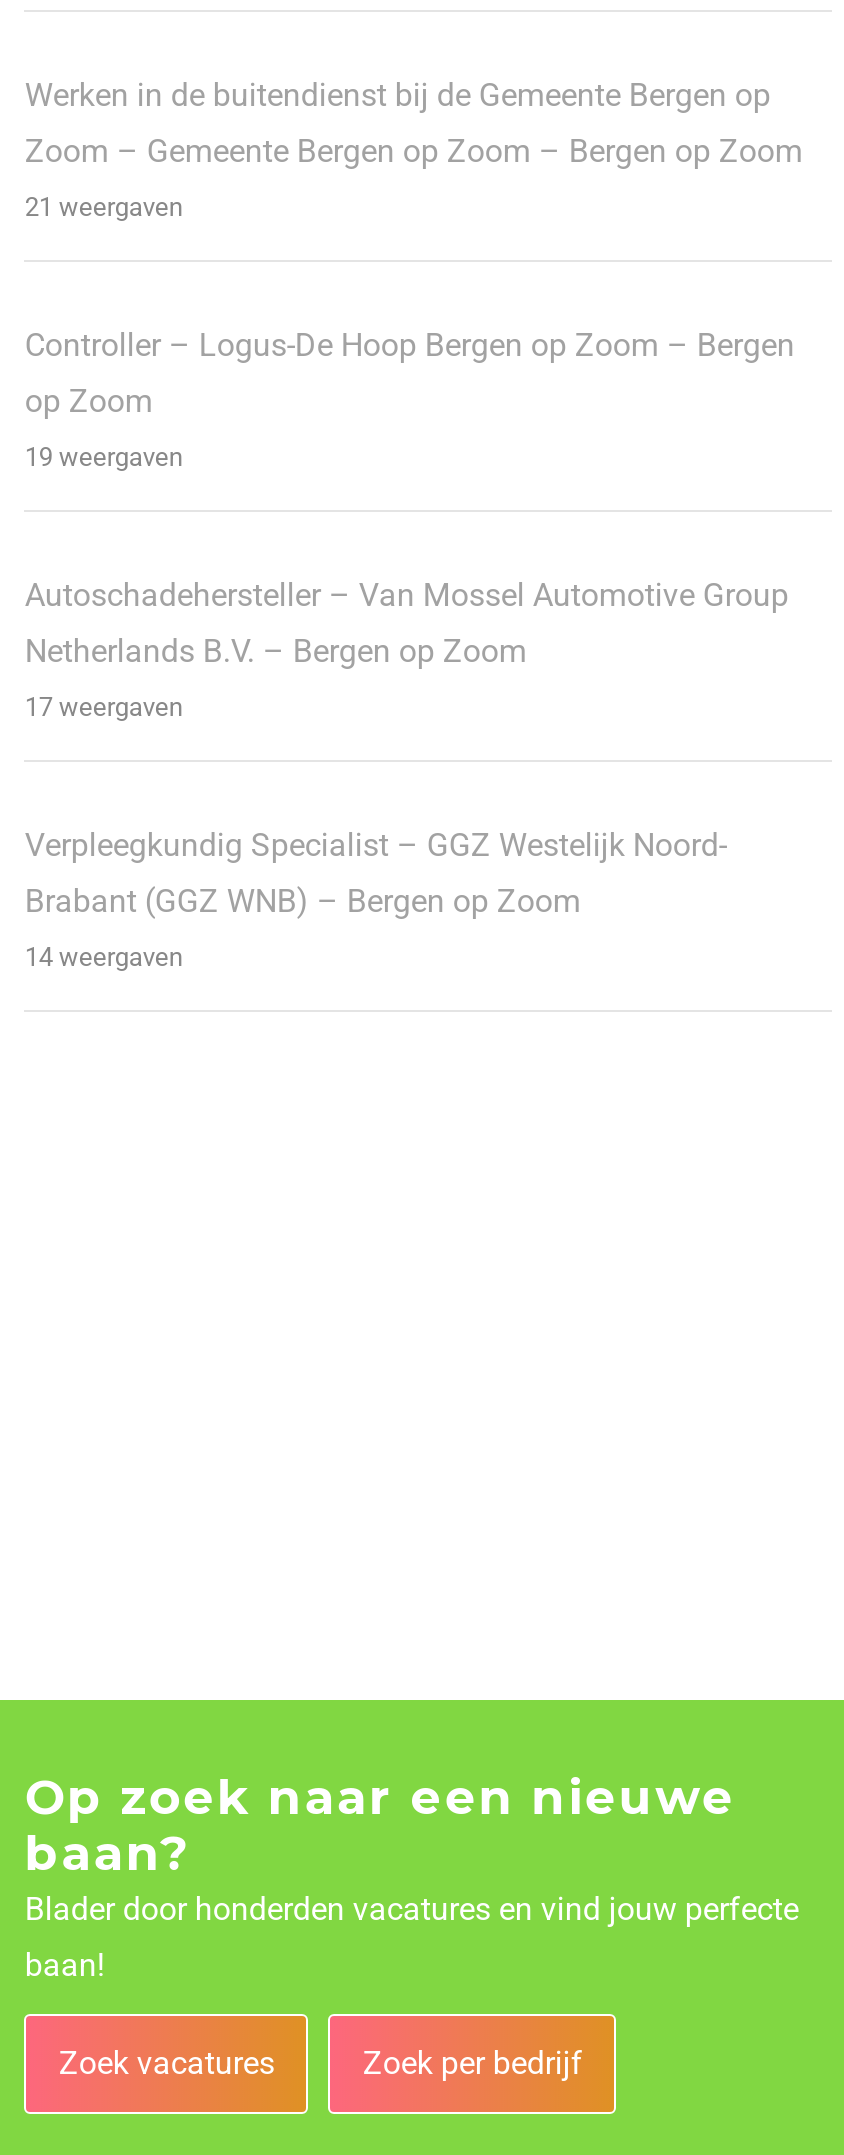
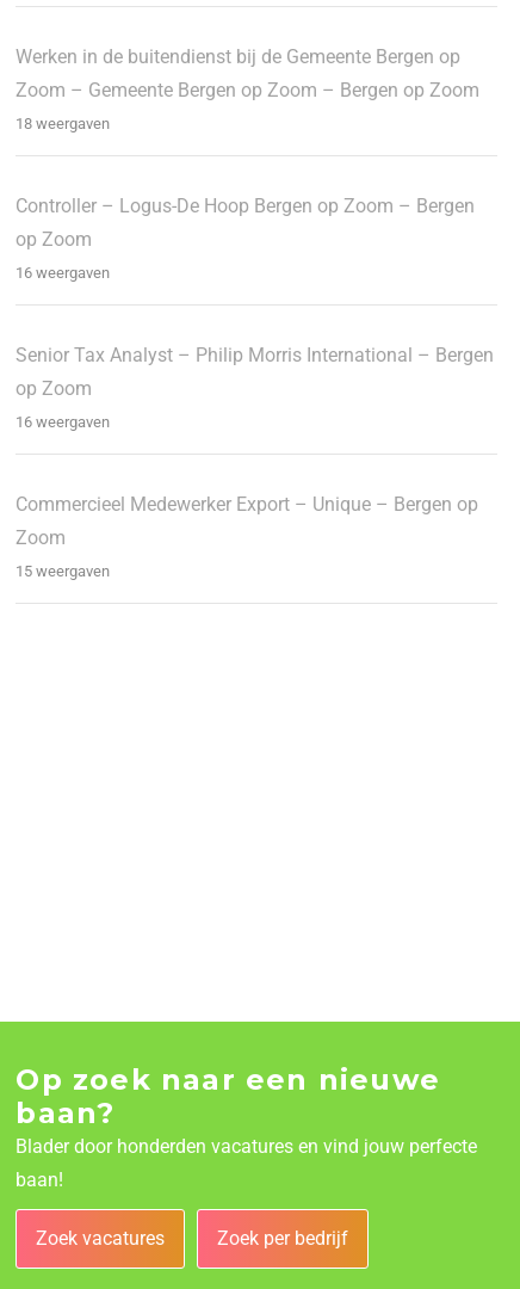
- 21 weergaven
+ 18 weergaven

- 19 weergaven
+ 16 weergaven

- Autoschadehersteller – Van Mossel Automotive Group
+ Senior Tax Analyst – Philip Morris International – Bergen

- Netherlands B.V. – Bergen op Zoom
+ op Zoom

- 17 weergaven
+ 16 weergaven

- Verpleegkundig Specialist – GGZ Westelijk Noord-
+ Commercieel Medewerker Export – Unique – Bergen op

- Brabant (GGZ WNB) – Bergen op Zoom
+ Zoom

- 14 weergaven
+ 15 weergaven
